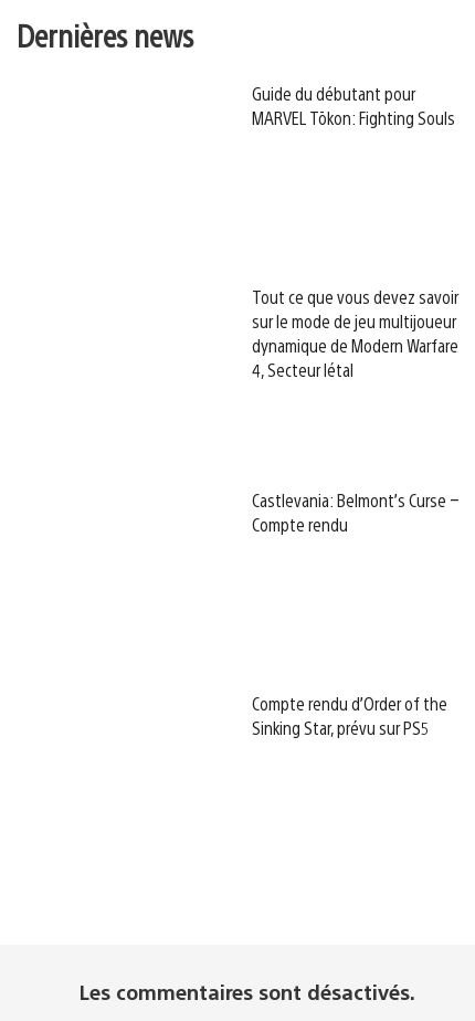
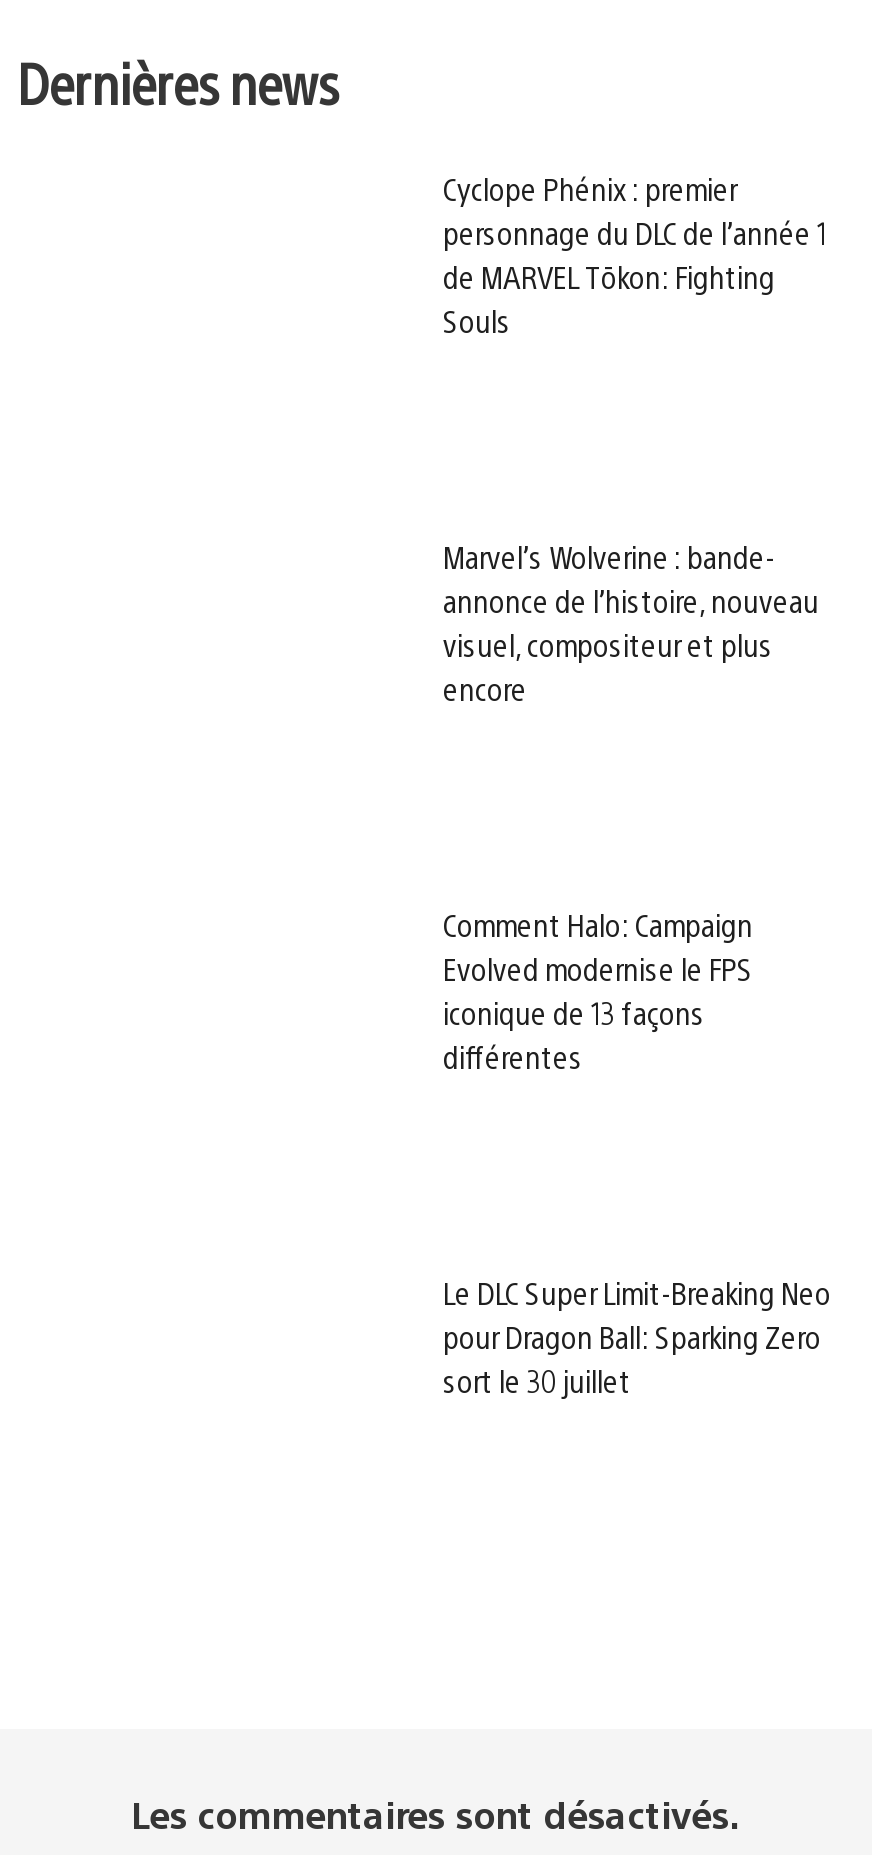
- Guide du débutant pour
- MARVEL Tōkon: Fighting Souls
+ Cyclope Phénix : premier
+ personnage du DLC de l’année 1
+ de MARVEL Tōkon: Fighting
+ Souls

- Tout ce que vous devez savoir
- sur le mode de jeu multijoueur
- dynamique de Modern Warfare
- 4, Secteur létal
+ Marvel’s Wolverine : bande-
+ annonce de l’histoire, nouveau
+ visuel, compositeur et plus
+ encore

- Castlevania: Belmont’s Curse –
- Compte rendu
+ Comment Halo: Campaign
+ Evolved modernise le FPS
+ iconique de 13 façons
+ différentes

- Compte rendu d’Order of the
- Sinking Star, prévu sur PS5
+ Le DLC Super Limit-Breaking Neo
+ pour Dragon Ball: Sparking Zero
+ sort le 30 juillet
